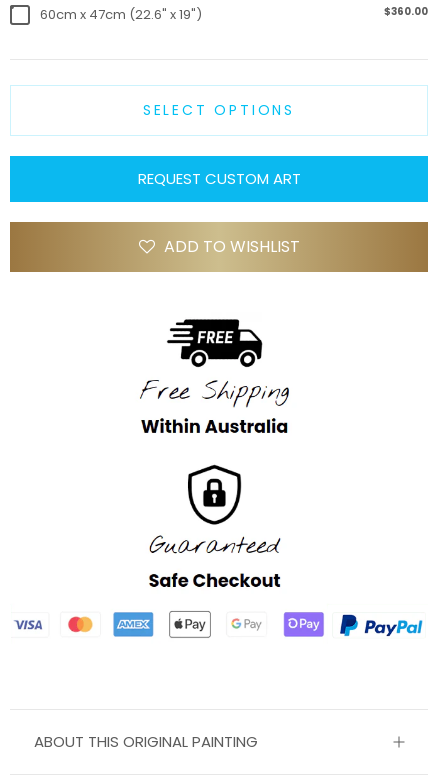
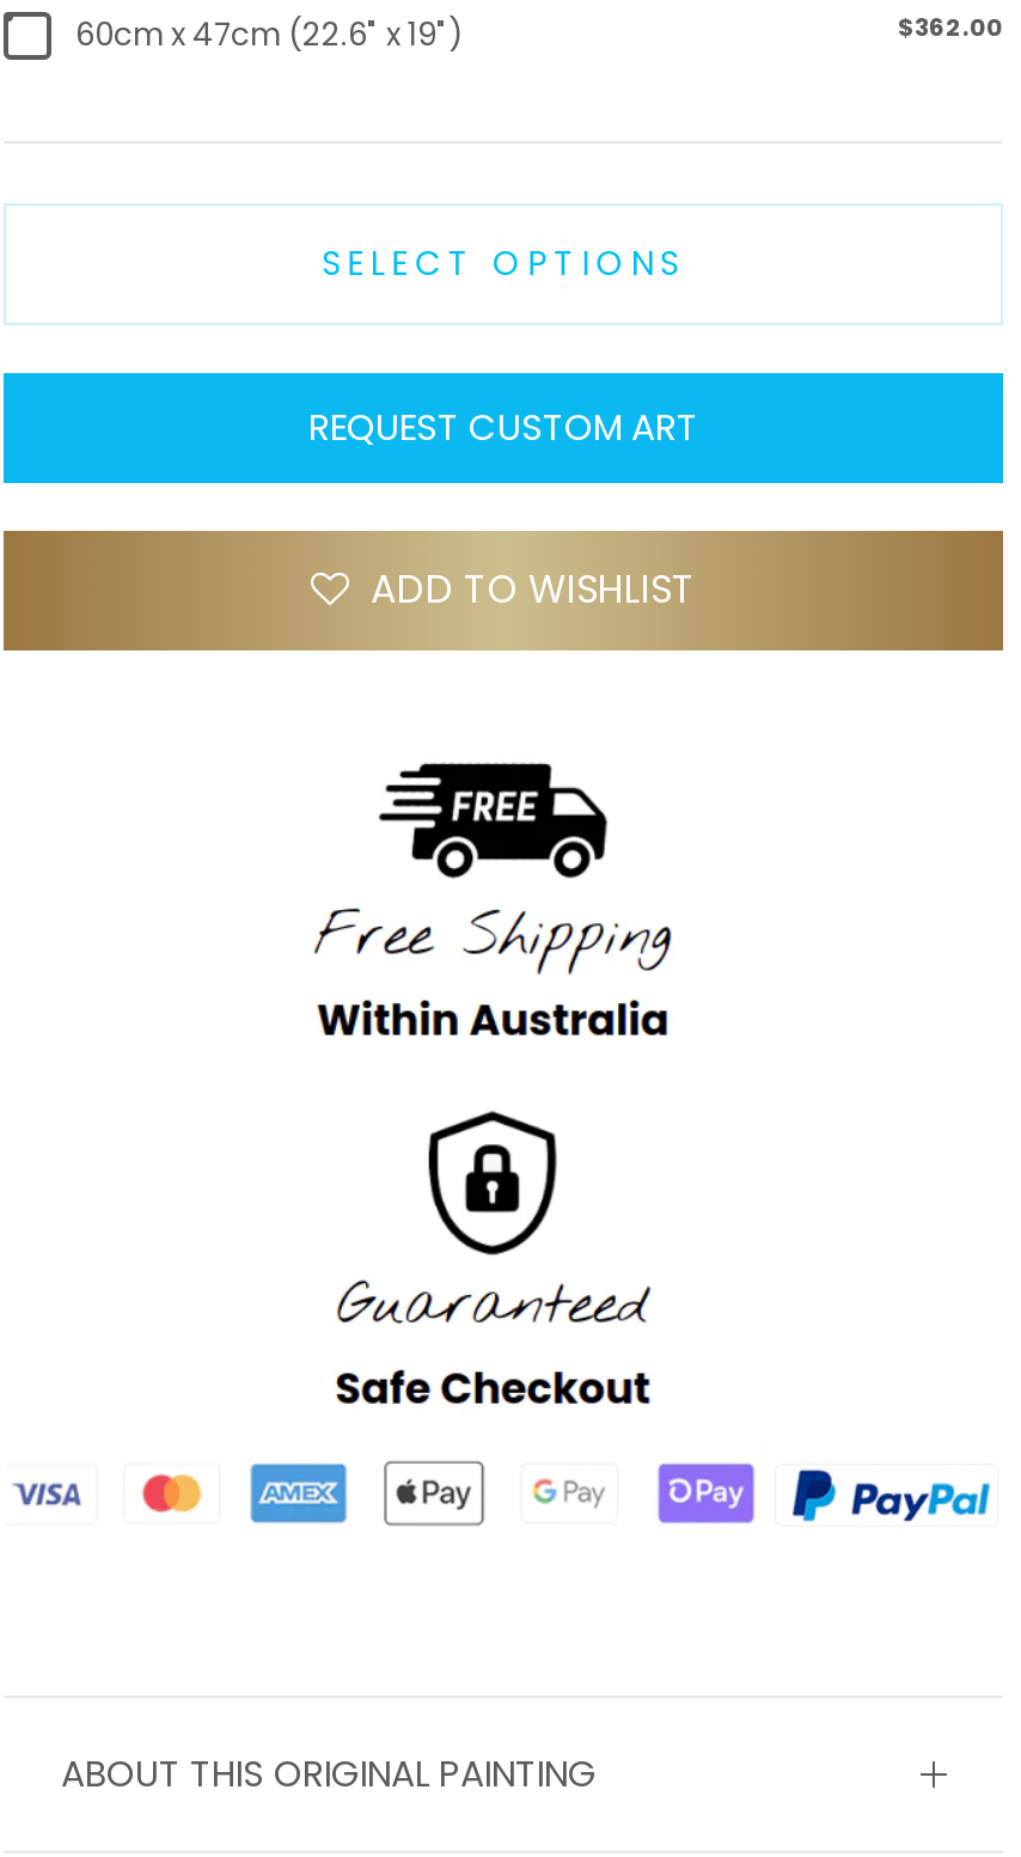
- $360.00
+ $362.00
